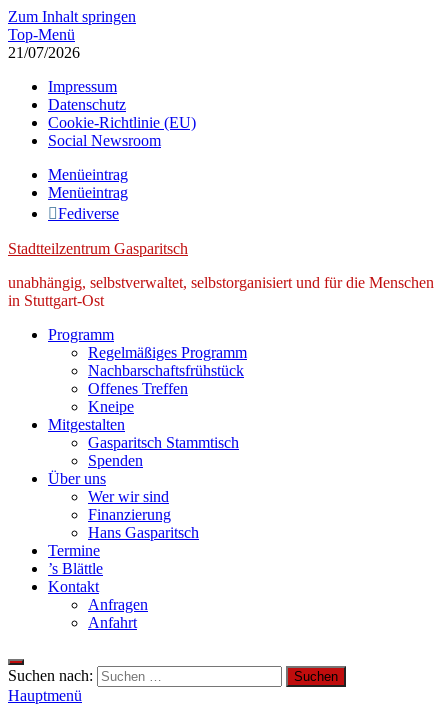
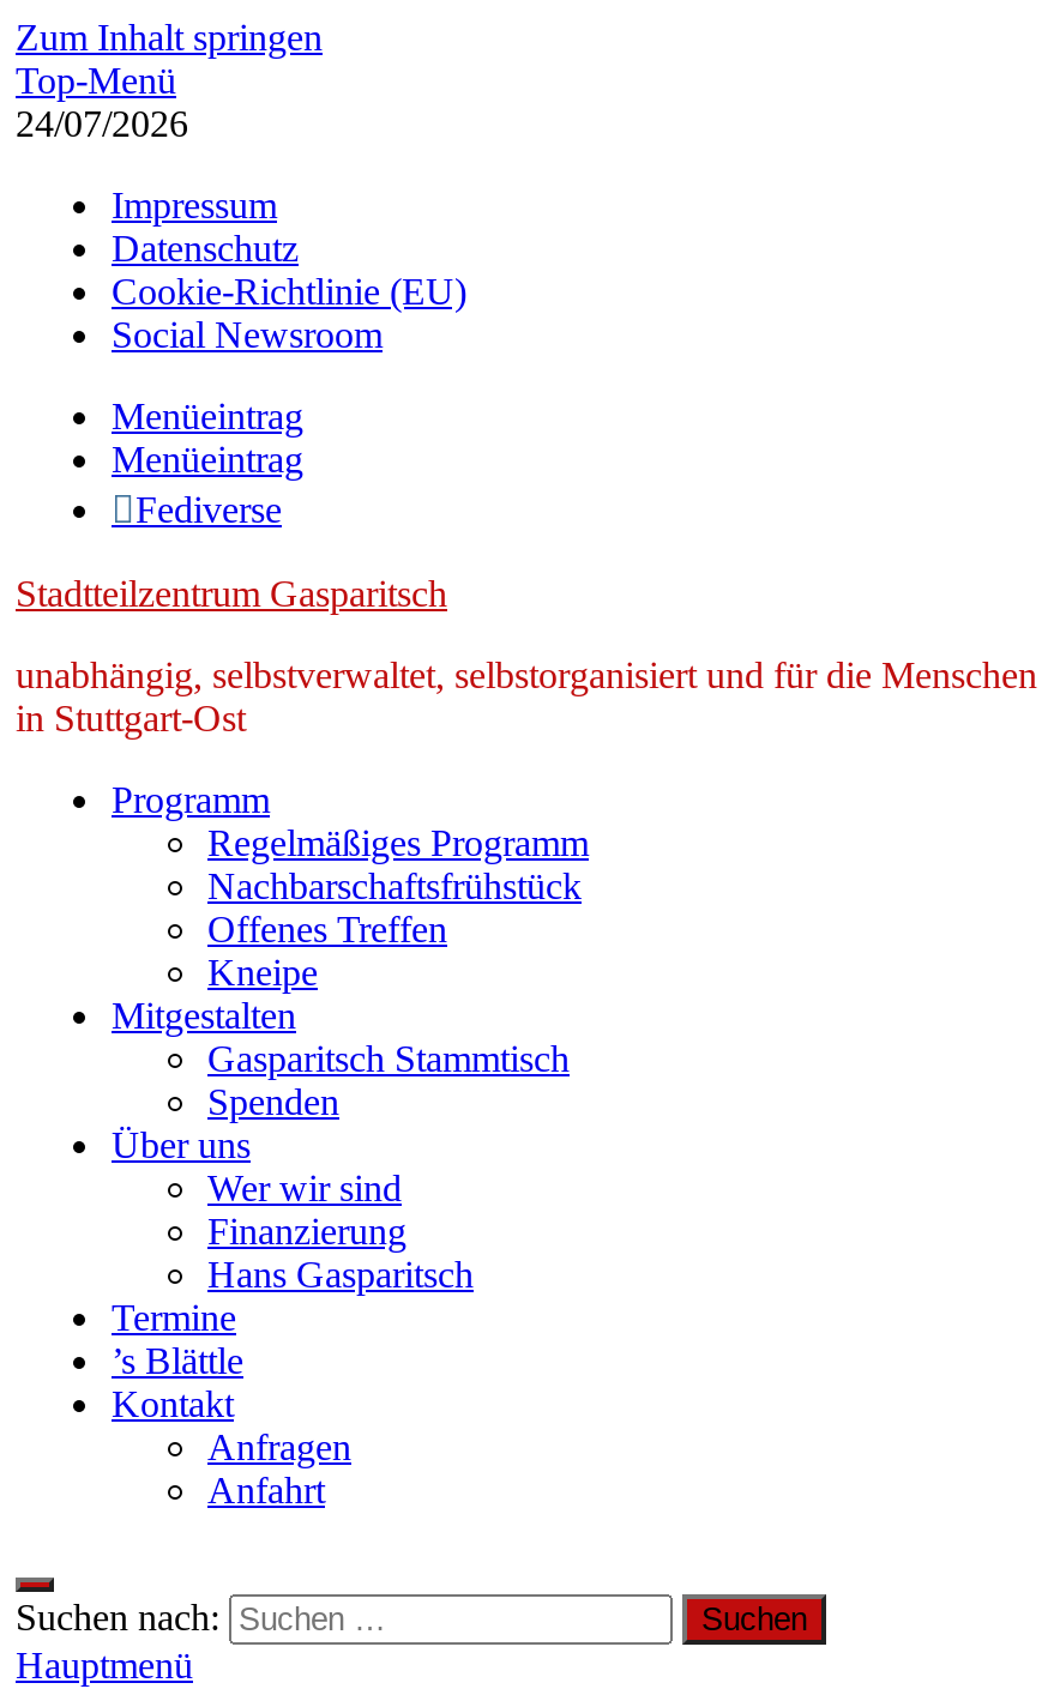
- 21/07/2026
+ 24/07/2026
